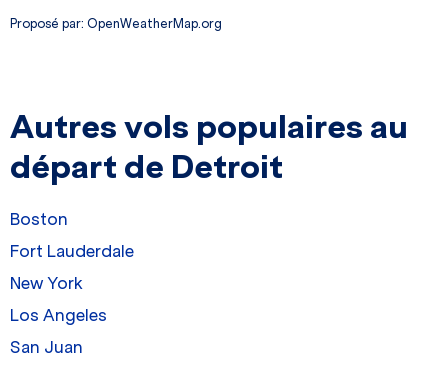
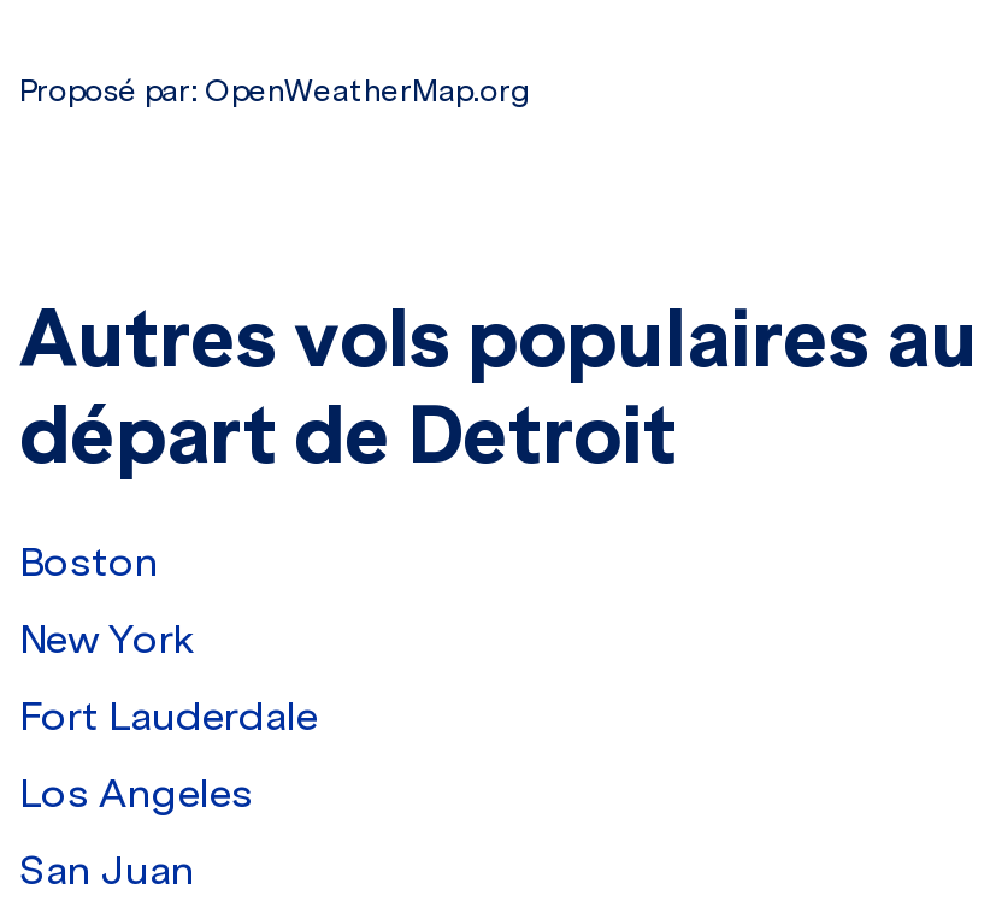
moved down: Fort Lauderdale

moved up: New York
